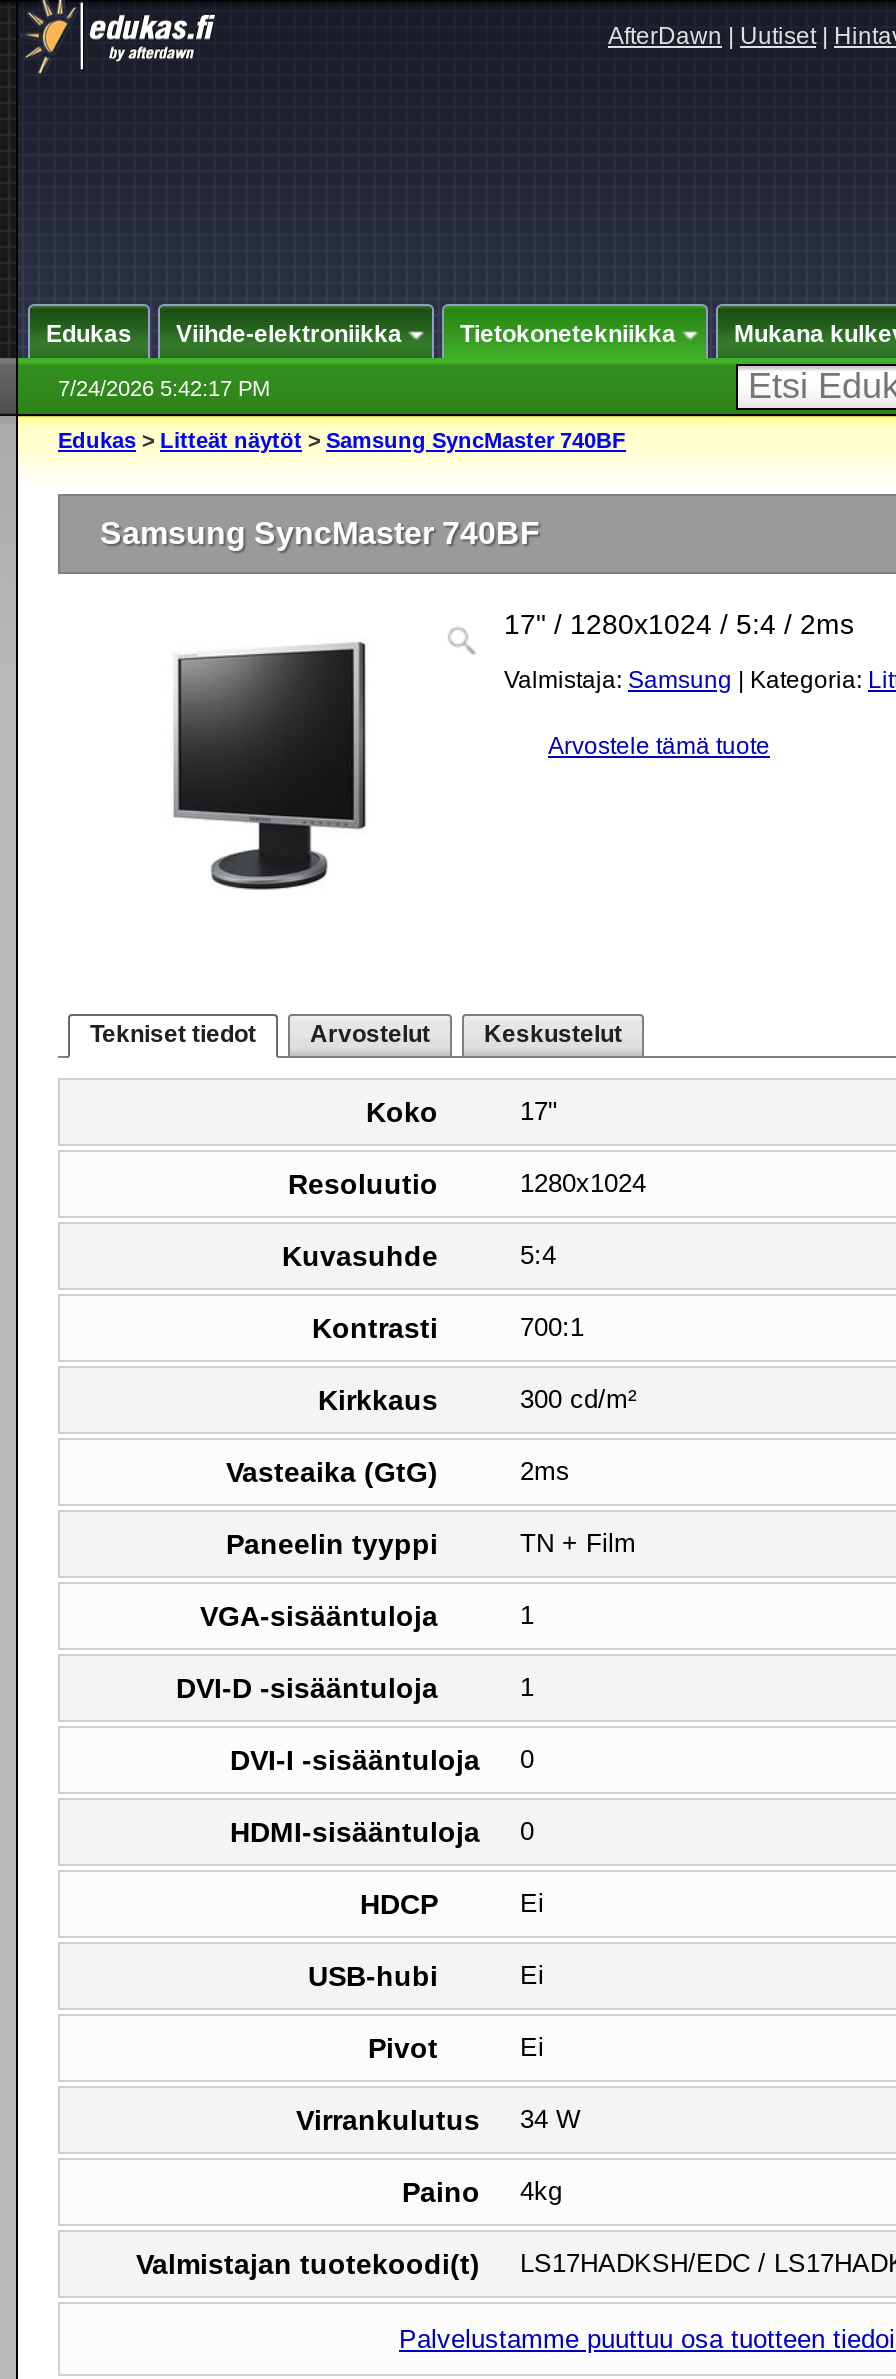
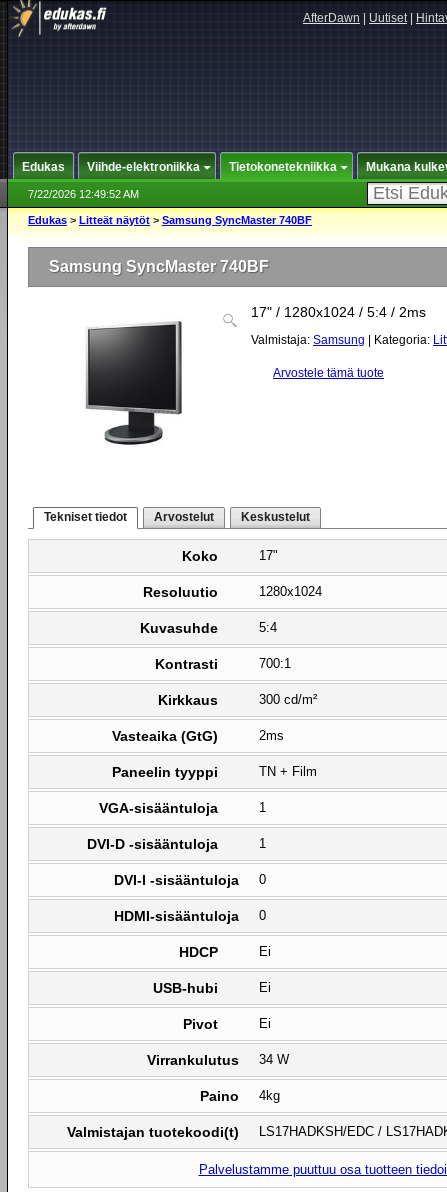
- 7/24/2026 5:42:17 PM
+ 7/22/2026 12:49:52 AM
